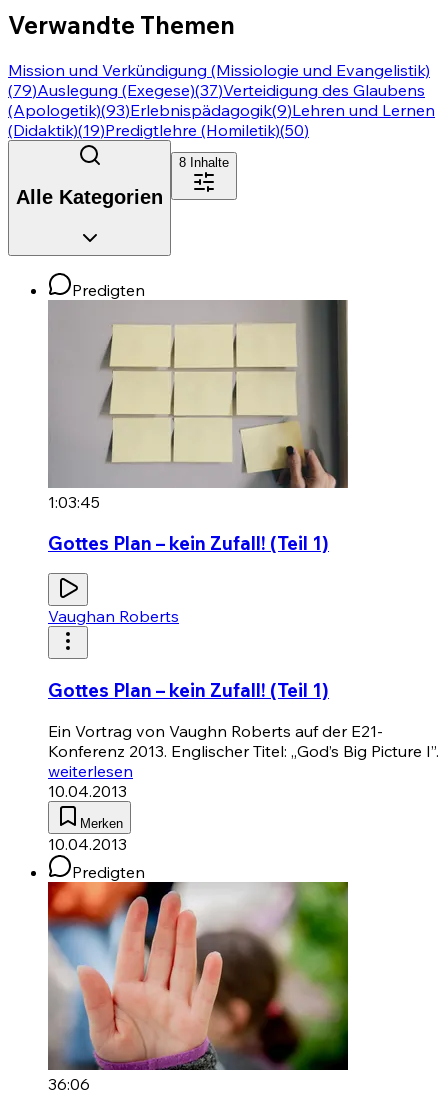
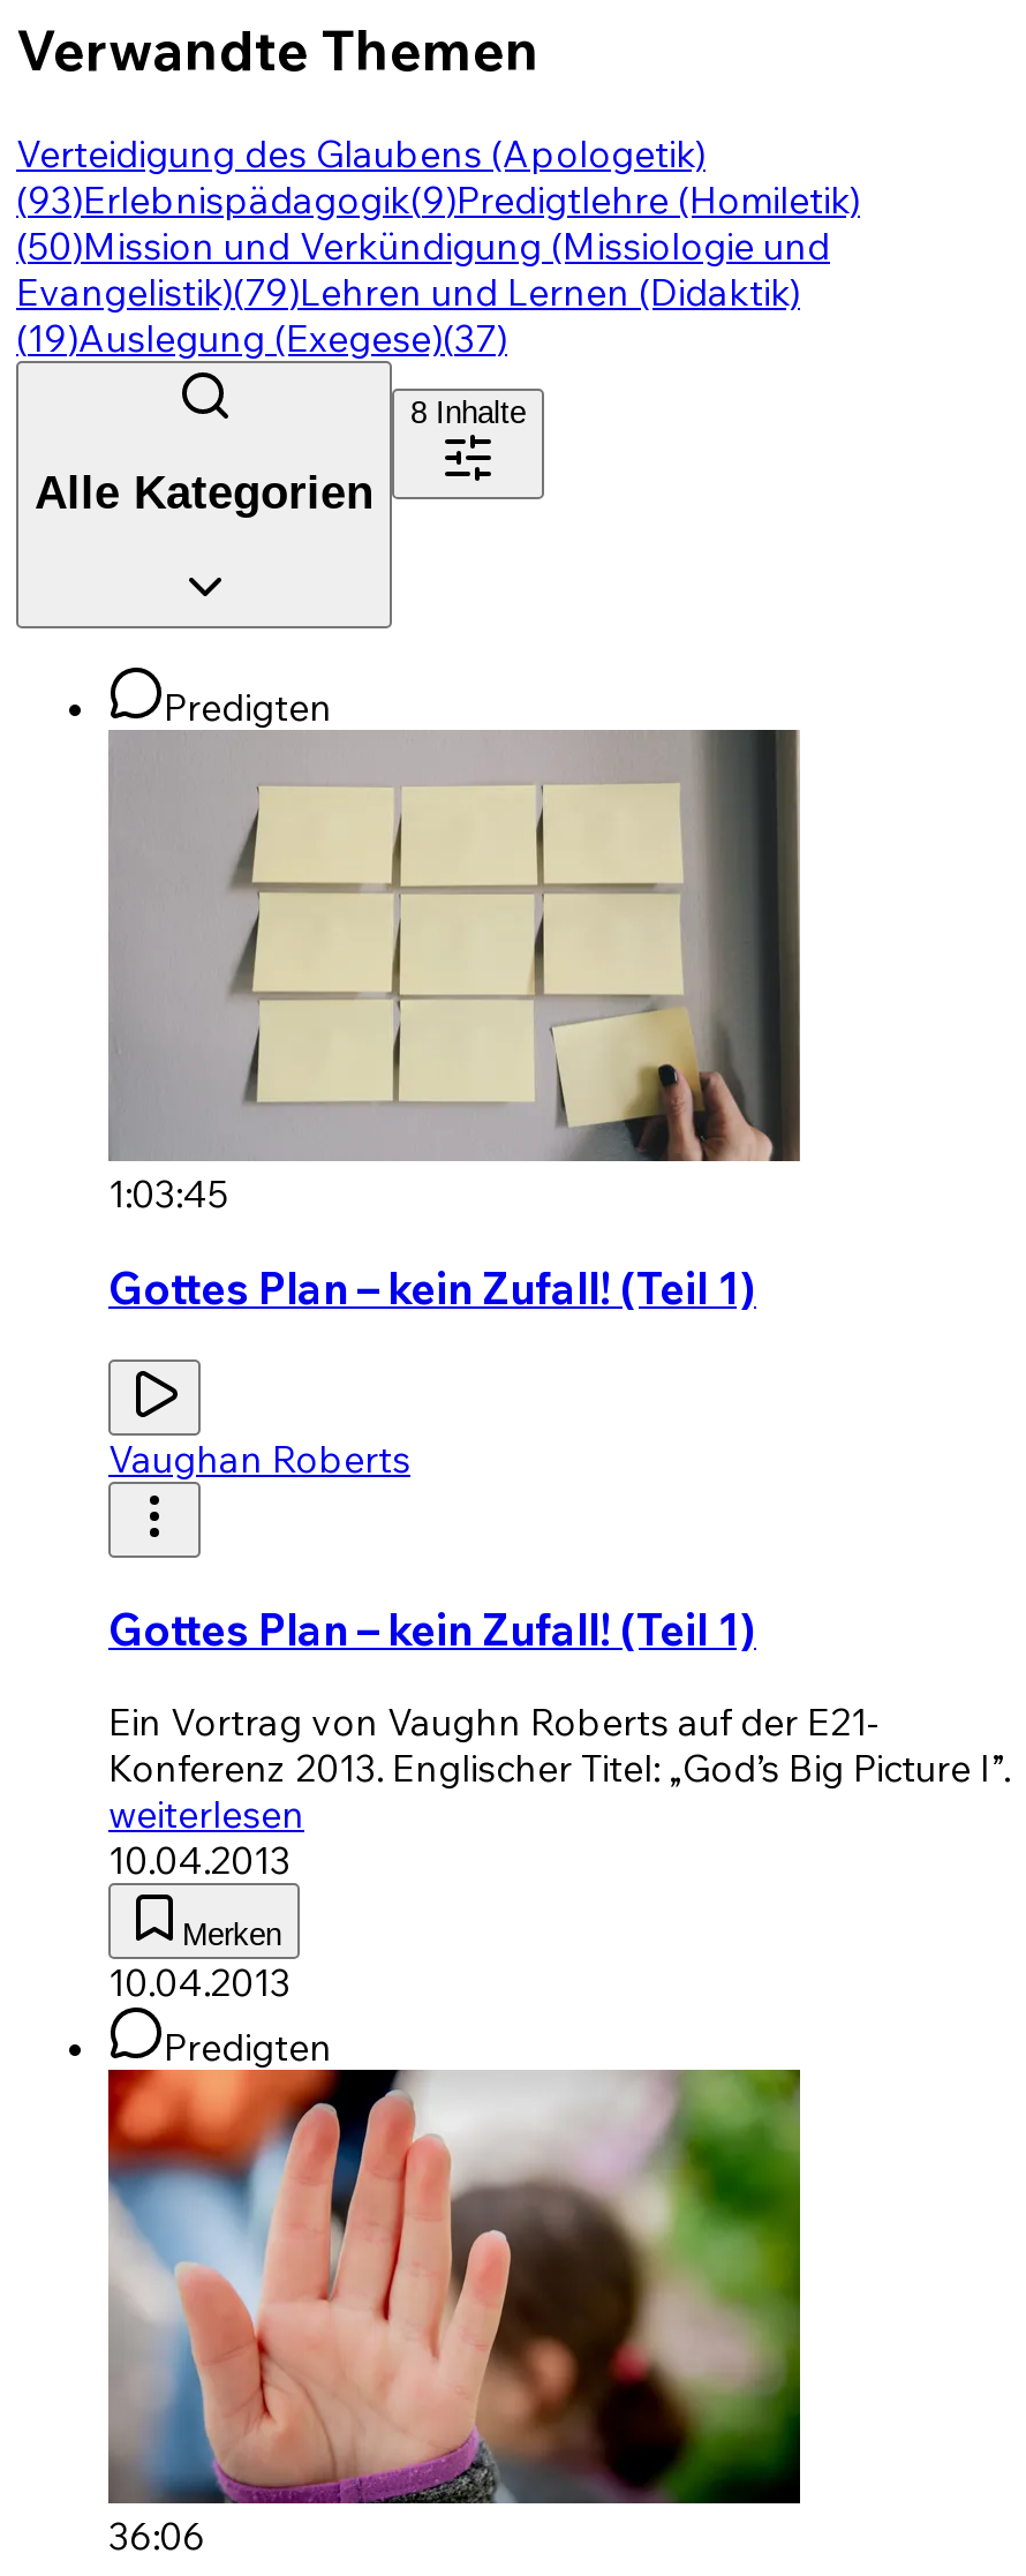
- Mission und Verkündigung (Missiologie und Evangelistik)
- (79)Auslegung (Exegese)(37)Verteidigung des Glaubens
- (Apologetik)(93)Erlebnispädagogik(9) Lehren und Lernen
- (Didaktik)(19)Predigtlehre (Homiletik)(50)
+ Verteidigung des Glaubens (Apologetik)
+ (93)Erlebnispädagogik(9)Predigtlehre (Homiletik)
+ (50)Mission und Verkündigung (Missiologie und
+ Evangelistik)(79) Lehren und Lernen (Didaktik)
+ (19)Auslegung (Exegese)(37)
